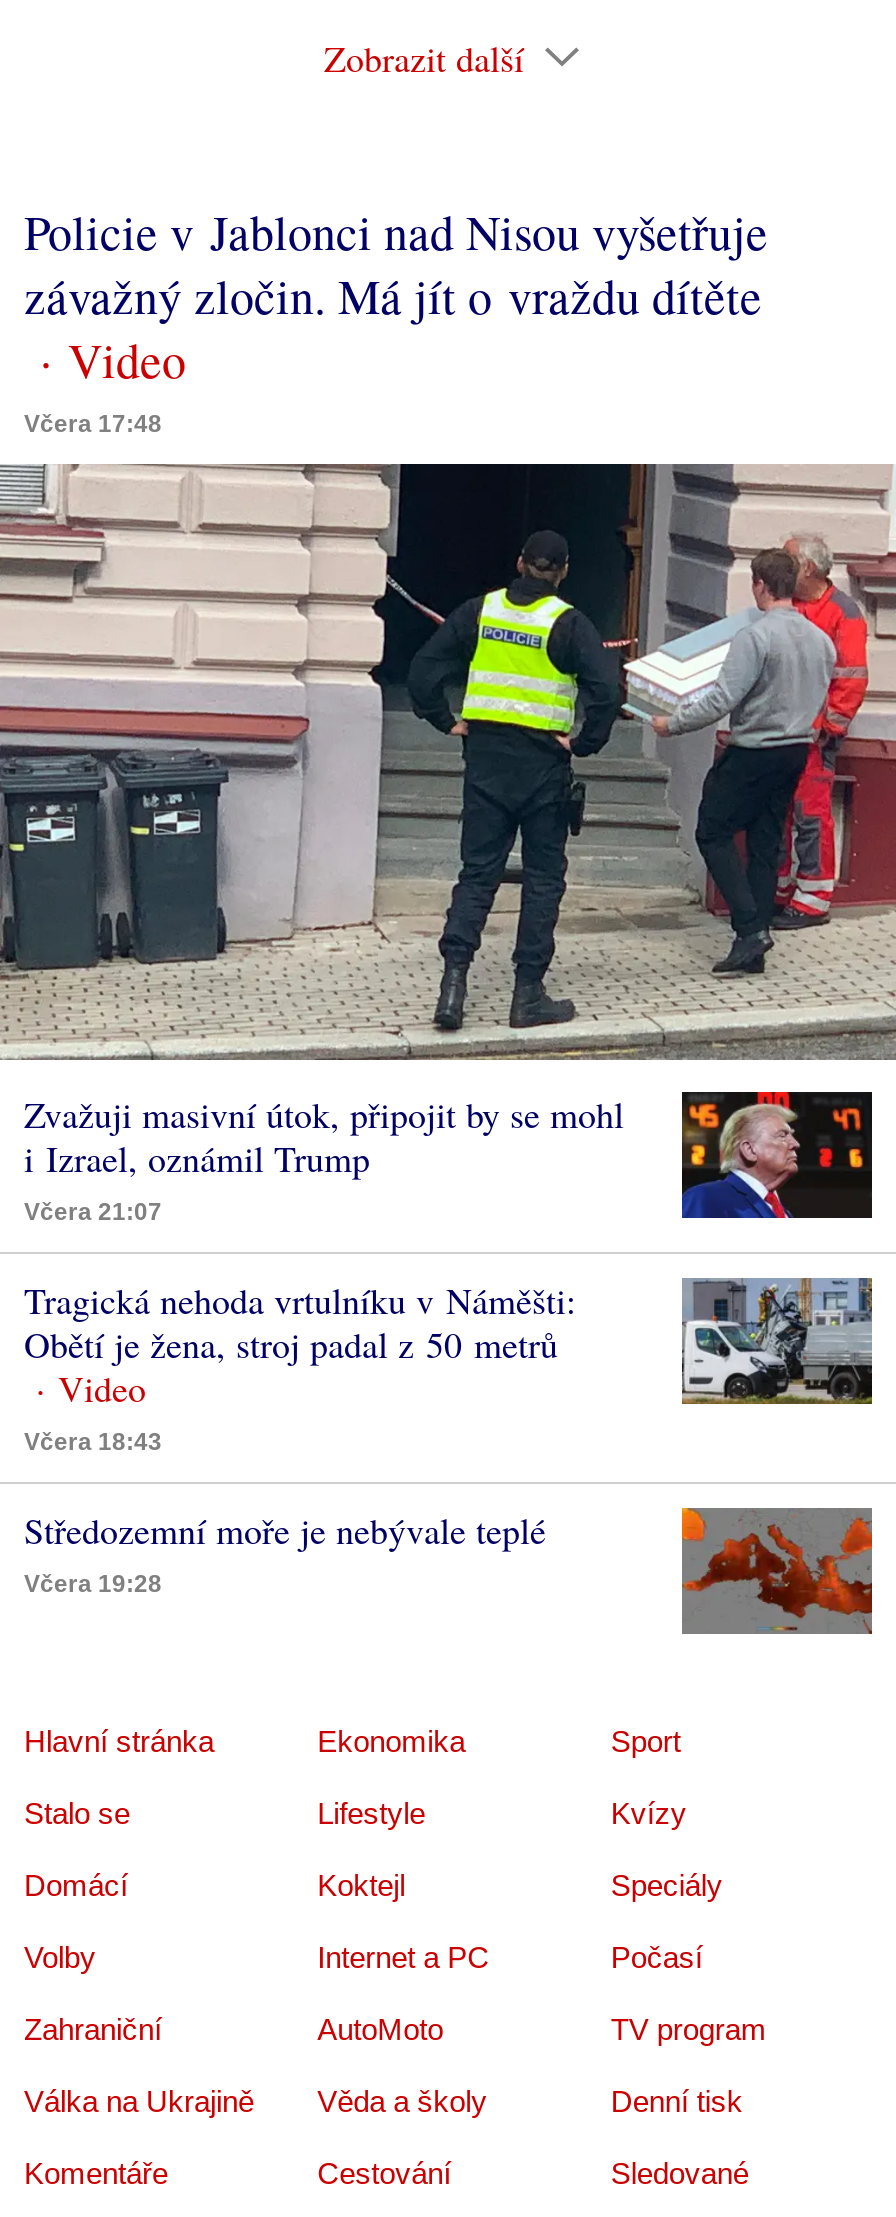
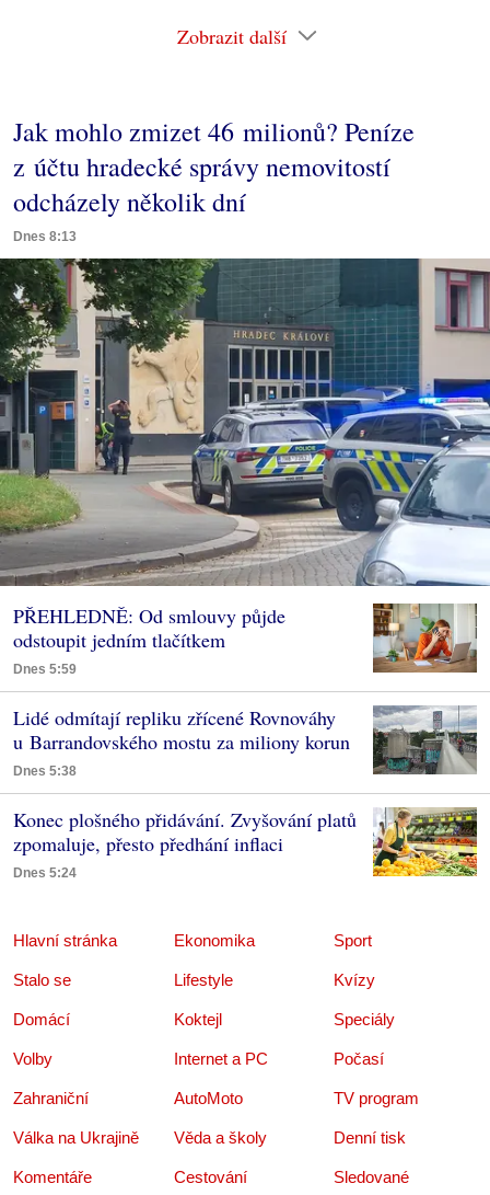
- Policie v Jablonci nad Nisou vyšetřuje
- závažný zločin. Má jít o vraždu dítěte
- Včera 17:48
+ Jak mohlo zmizet 46 milionů? Peníze
+ z účtu hradecké správy nemovitostí
+ odcházely několik dní
+ Dnes 8:13

- [image]
- Zvažuji masivní útok, připojit by se mohl
- i Izrael, oznámil Trump
- Včera 21:07
- Tragická nehoda vrtulníku v Náměšti:
- Obětí je žena, stroj padal z 50 metrů
- Včera 18:43
- Středozemní moře je nebývale teplé
- Včera 19:28
+ [image]
+ PŘEHLEDNĚ: Od smlouvy půjde
+ odstoupit jedním tlačítkem
+ Dnes 5:59
+ Lidé odmítají repliku zřícené Rovnováhy
+ u Barrandovského mostu za miliony korun
+ Dnes 5:38
+ Konec plošného přidávání. Zvyšování platů
+ zpomaluje, přesto předhání inflaci
+ Dnes 5:24

- [image]
+ [image]

- [image]
+ [image]

- [image]
+ [image]
